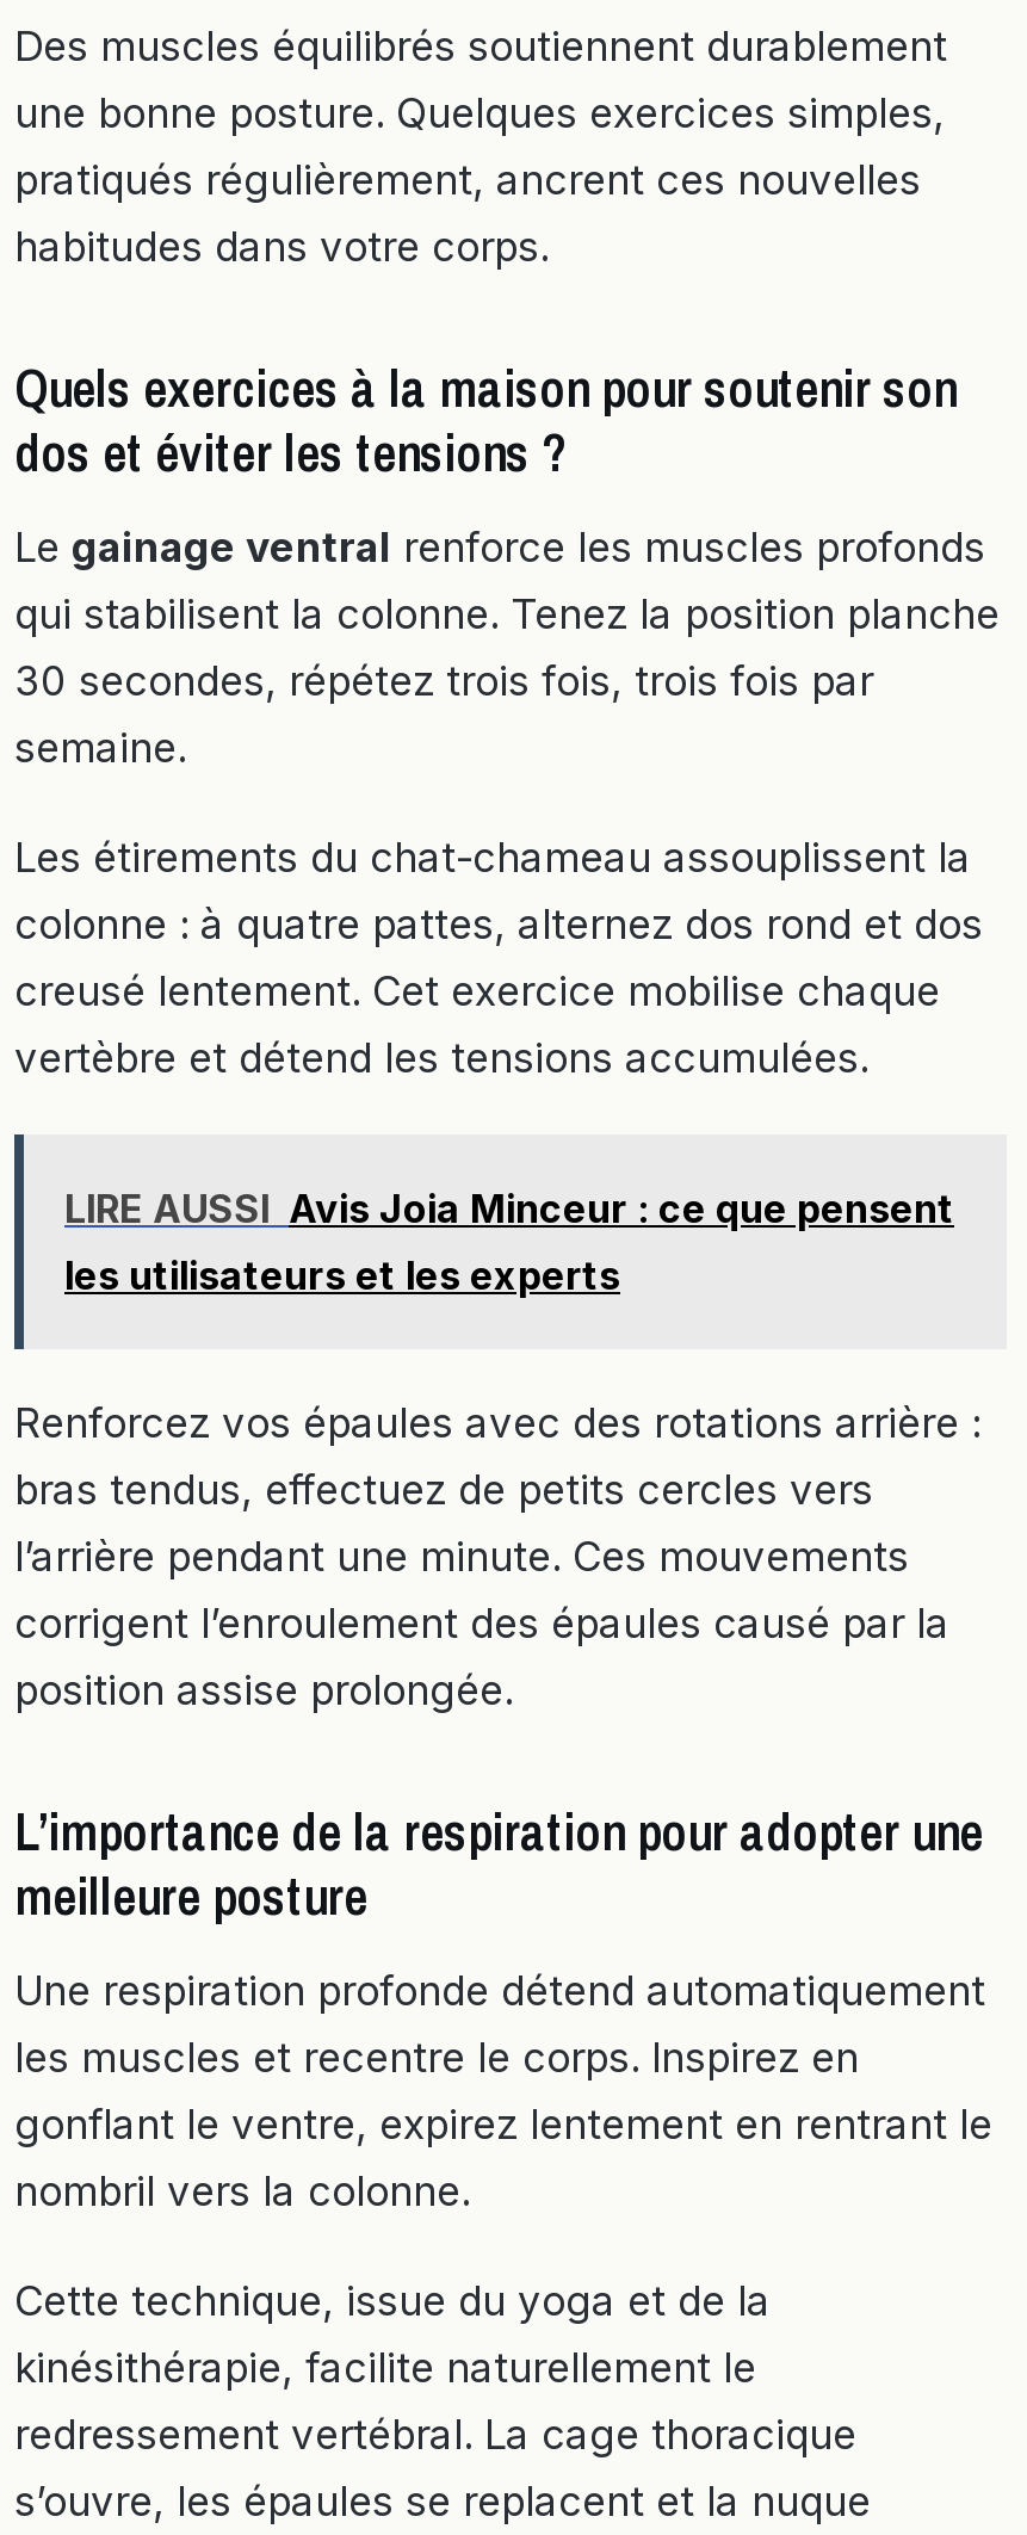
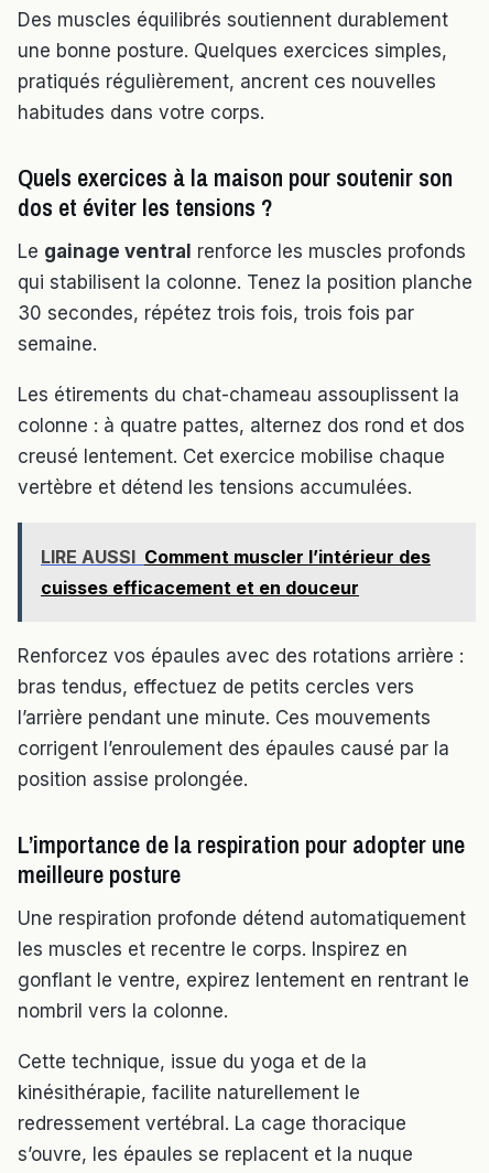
- LIRE AUSSI Avis Joia Minceur : ce que pensent
- les utilisateurs et les experts
+ LIRE AUSSI Comment muscler l’intérieur des
+ cuisses efficacement et en douceur
